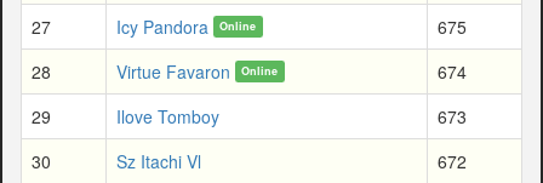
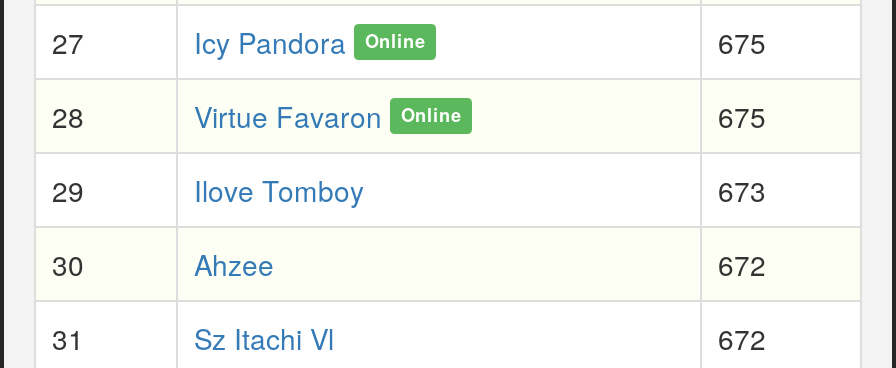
- 674
+ 675

+ Ahzee
+ 672
+ 31
